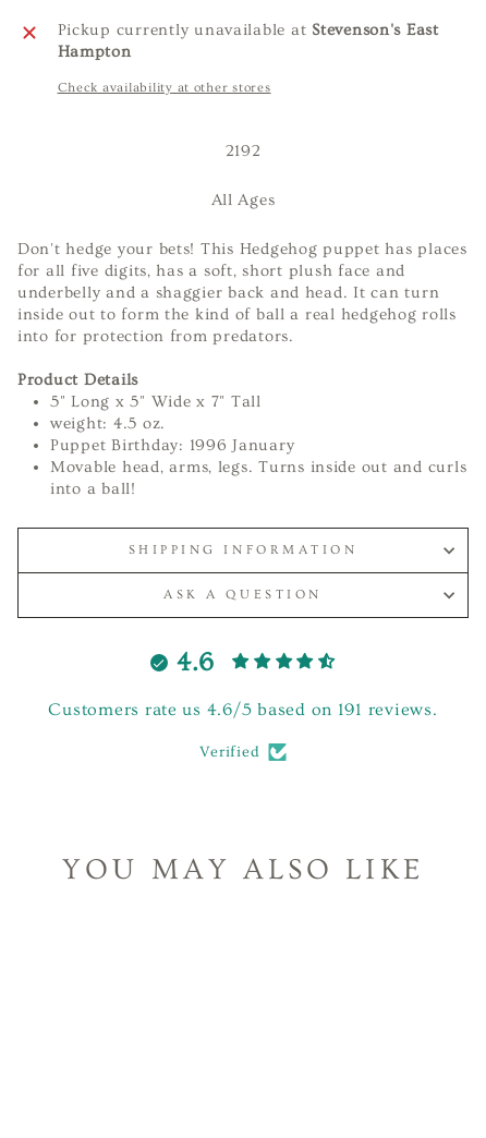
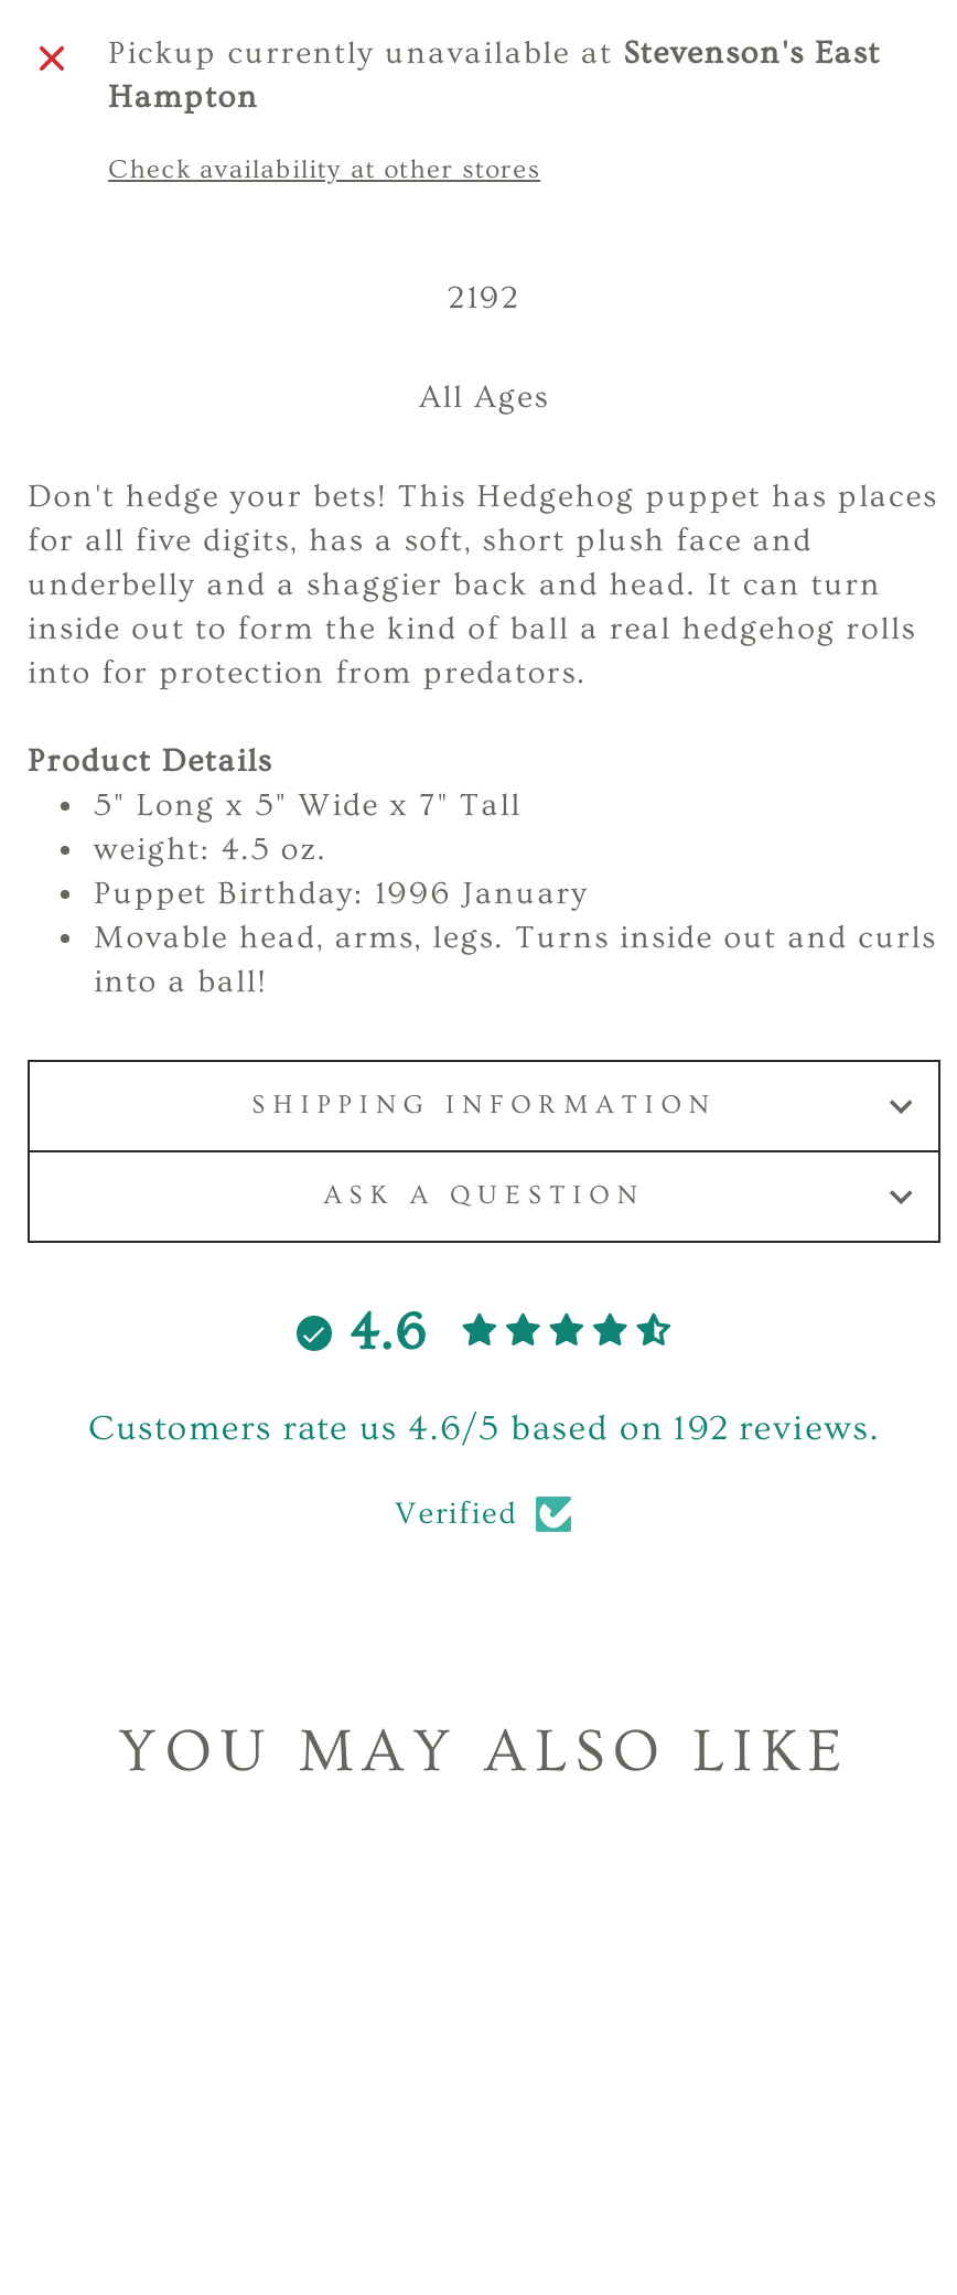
- Customers rate us 4.6/5 based on 191 reviews.
+ Customers rate us 4.6/5 based on 192 reviews.
